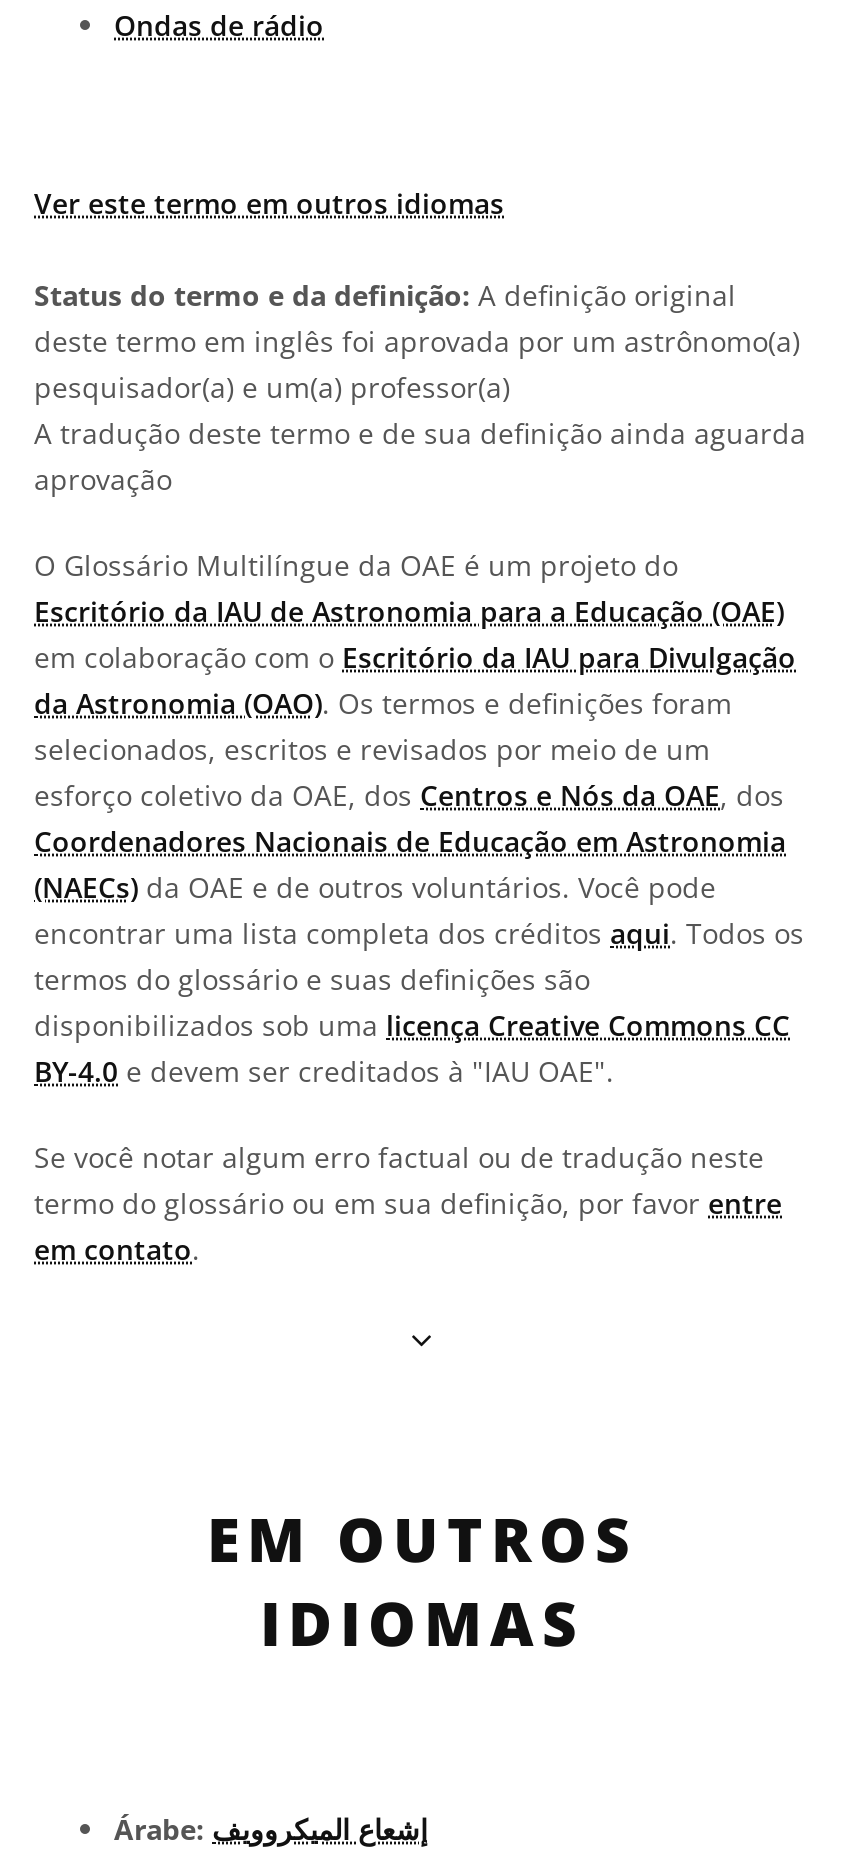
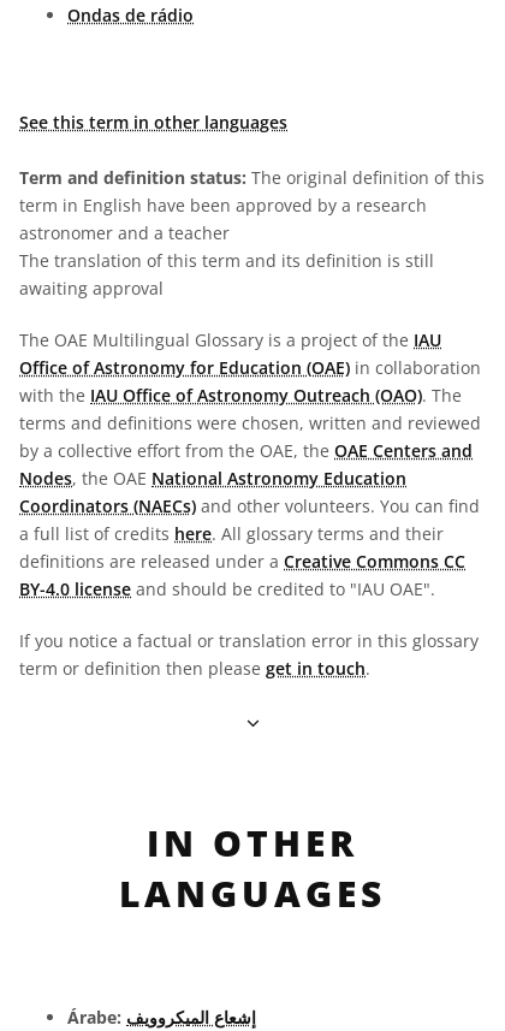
- Ver este termo em outros idiomas
+ See this term in other languages

- Status do termo e da definição: A definição original
- deste termo em inglês foi aprovada por um astrônomo(a)
- pesquisador(a) e um(a) professor(a)
- A tradução deste termo e de sua definição ainda aguarda
- aprovação
+ Term and definition status: The original definition of this
+ term in English have been approved by a research
+ astronomer and a teacher
+ The translation of this term and its definition is still
+ awaiting approval

- O Glossário Multilíngue da OAE é um projeto do
- Escritório da IAU de Astronomia para a Educação (OAE)
- em colaboração com o Escritório da IAU para Divulgação
- da Astronomia (OAO). Os termos e definições foram
- selecionados, escritos e revisados por meio de um
- esforço coletivo da OAE, dos Centros e Nós da OAE, dos
- Coordenadores Nacionais de Educação em Astronomia
- (NAECs) da OAE e de outros voluntários. Você pode
- encontrar uma lista completa dos créditos aqui. Todos os
- termos do glossário e suas definições são
- disponibilizados sob uma licença Creative Commons CC
- BY-4.0 e devem ser creditados à "IAU OAE".
+ The OAE Multilingual Glossary is a project of the IAU
+ Office of Astronomy for Education (OAE) in collaboration
+ with the IAU Office of Astronomy Outreach (OAO). The
+ terms and definitions were chosen, written and reviewed
+ by a collective effort from the OAE, the OAE Centers and
+ Nodes, the OAE National Astronomy Education
+ Coordinators (NAECs) and other volunteers. You can find
+ a full list of credits here. All glossary terms and their
+ definitions are released under a Creative Commons CC
+ BY-4.0 license and should be credited to "IAU OAE".

- Se você notar algum erro factual ou de tradução neste
- termo do glossário ou em sua definição, por favor entre
- em contato.
+ If you notice a factual or translation error in this glossary
+ term or definition then please get in touch.

- EM OUTROS
- IDIOMAS
+ IN OTHER
+ LANGUAGES
